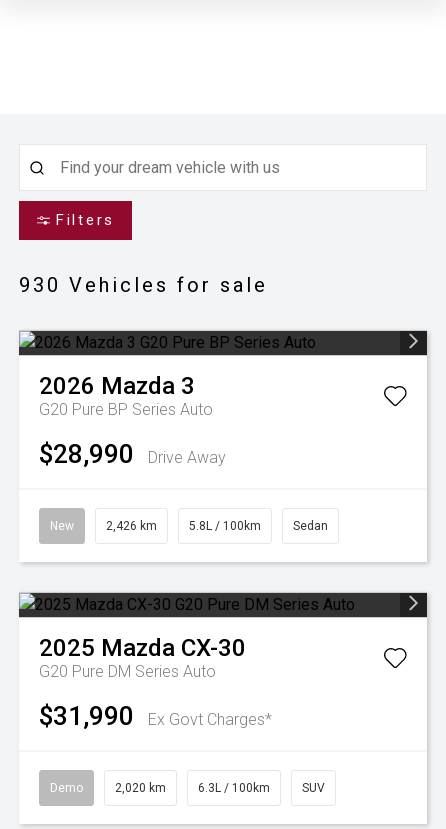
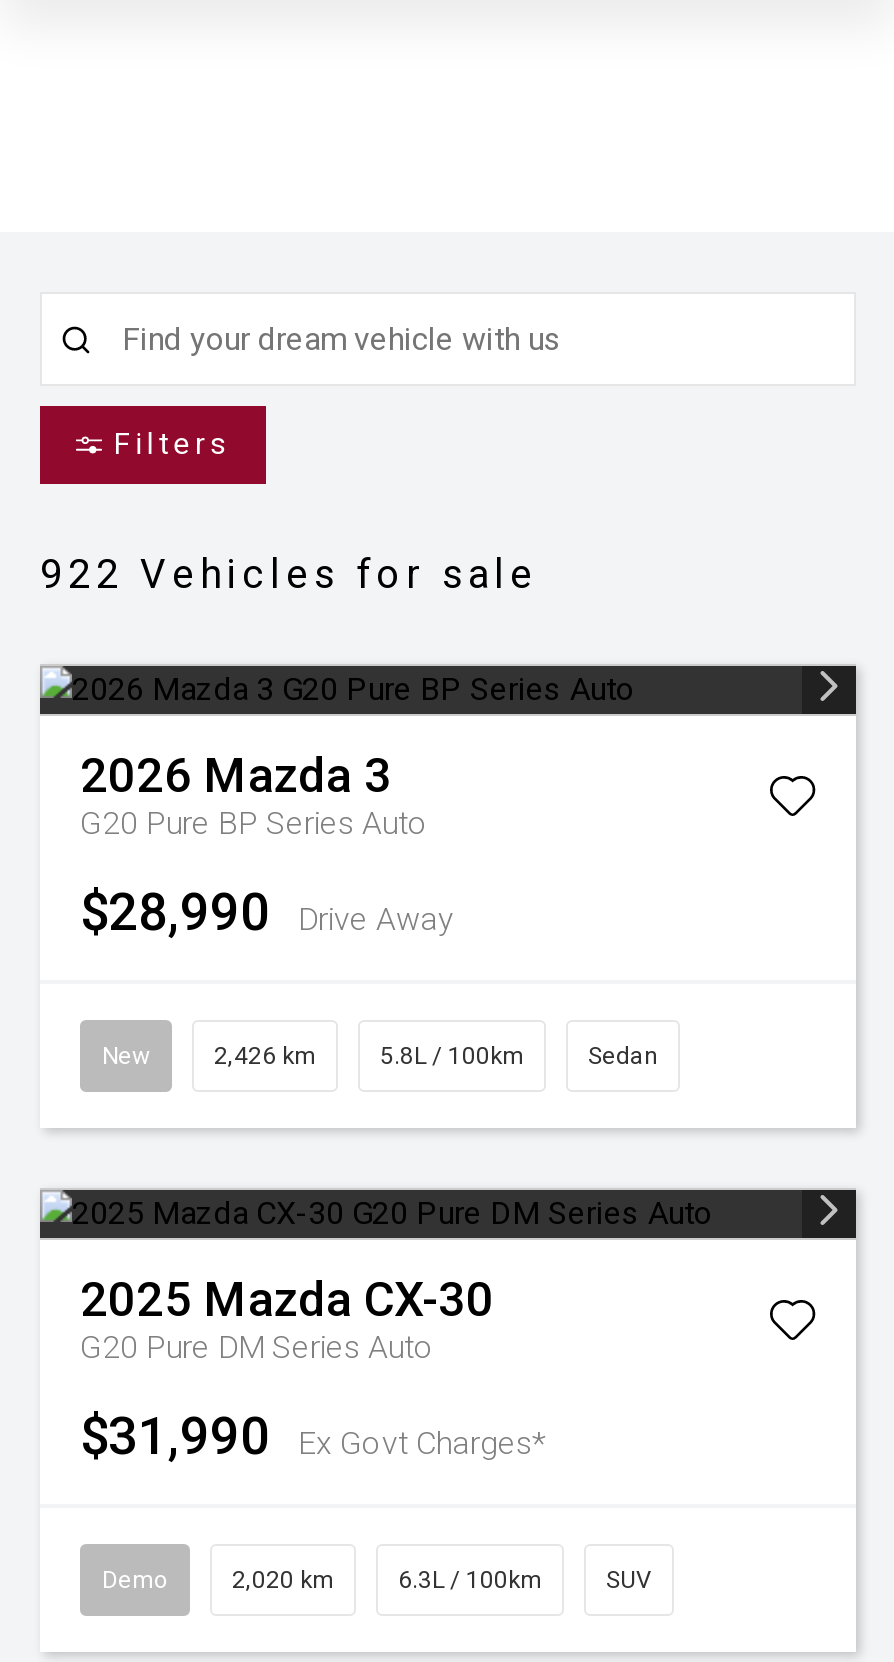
- 930 Vehicles for sale
+ 922 Vehicles for sale
